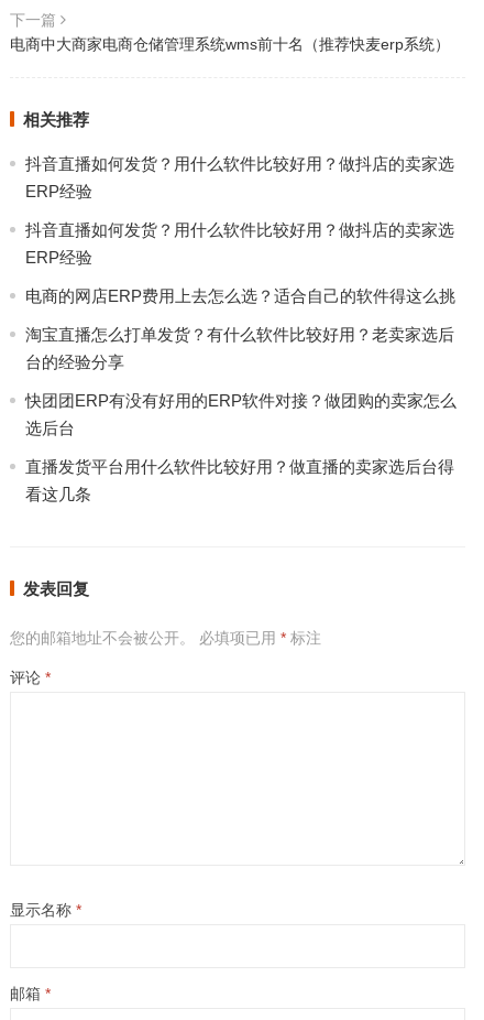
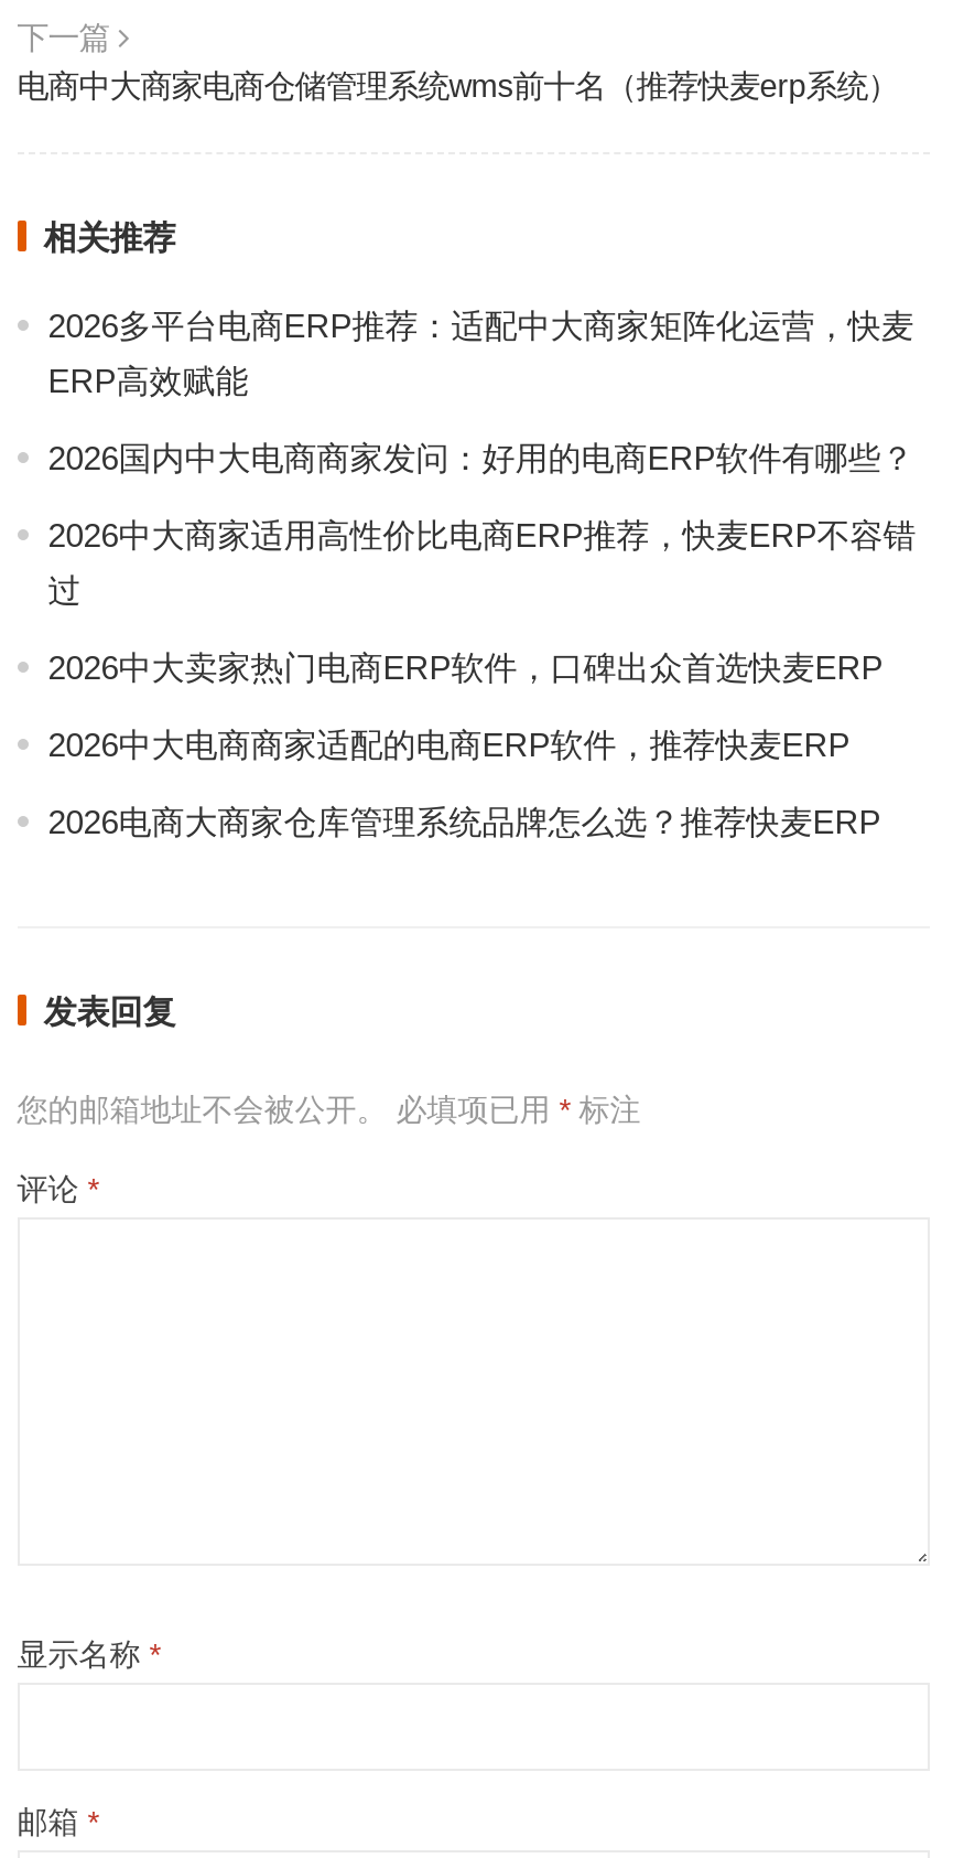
- 抖音直播如何发货？用什么软件比较好用？做抖店的卖家选
- ERP经验
- 抖音直播如何发货？用什么软件比较好用？做抖店的卖家选
- ERP经验
- 电商的网店ERP费用上去怎么选？适合自己的软件得这么挑
- 淘宝直播怎么打单发货？有什么软件比较好用？老卖家选后
- 台的经验分享
- 快团团ERP有没有好用的ERP软件对接？做团购的卖家怎么
- 选后台
- 直播发货平台用什么软件比较好用？做直播的卖家选后台得
- 看这几条
+ 2026多平台电商ERP推荐：适配中大商家矩阵化运营，快麦
+ ERP高效赋能
+ 2026国内中大电商商家发问：好用的电商ERP软件有哪些？
+ 2026中大商家适用高性价比电商ERP推荐，快麦ERP不容错
+ 过
+ 2026中大卖家热门电商ERP软件，口碑出众首选快麦ERP
+ 2026中大电商商家适配的电商ERP软件，推荐快麦ERP
+ 2026电商大商家仓库管理系统品牌怎么选？推荐快麦ERP
